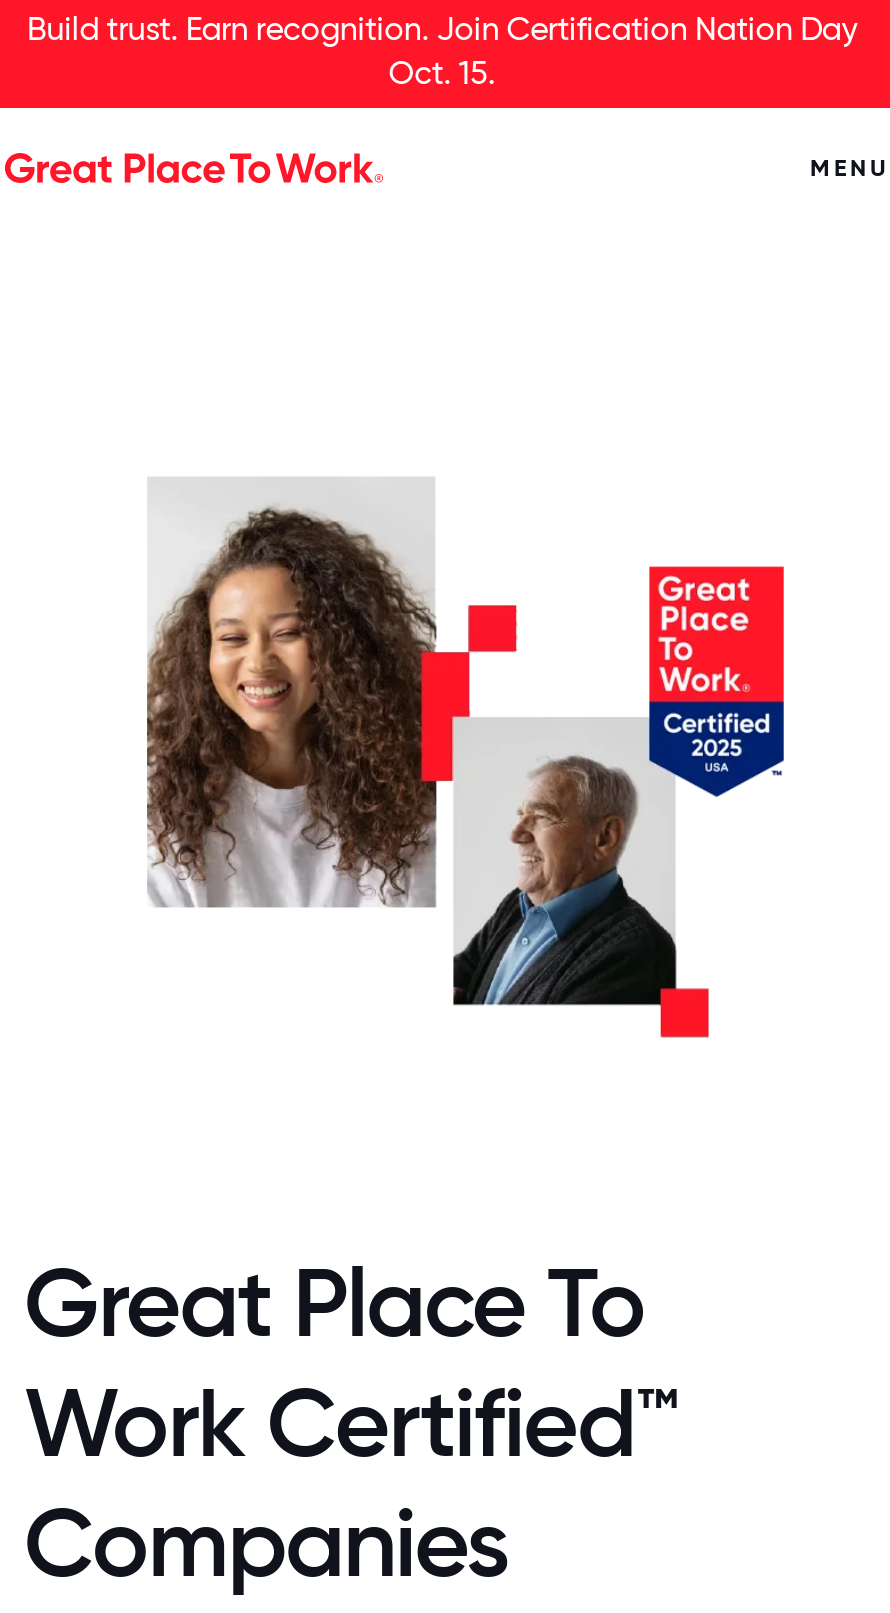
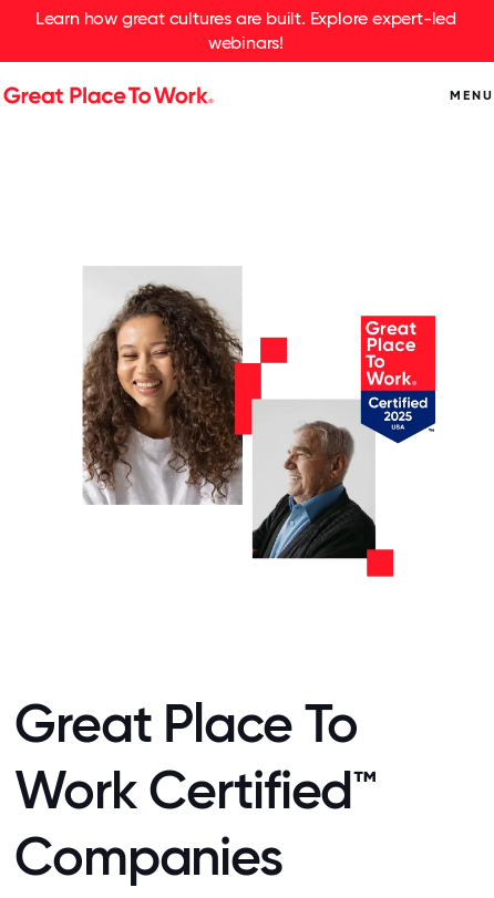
- Build trust. Earn recognition. Join Certification Nation Day
- Oct. 15.
+ Learn how great cultures are built. Explore expert-led
+ webinars!
